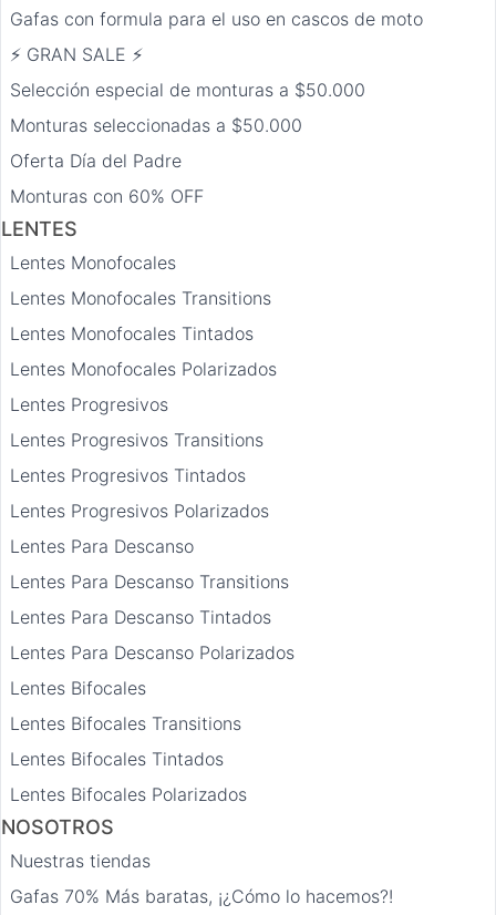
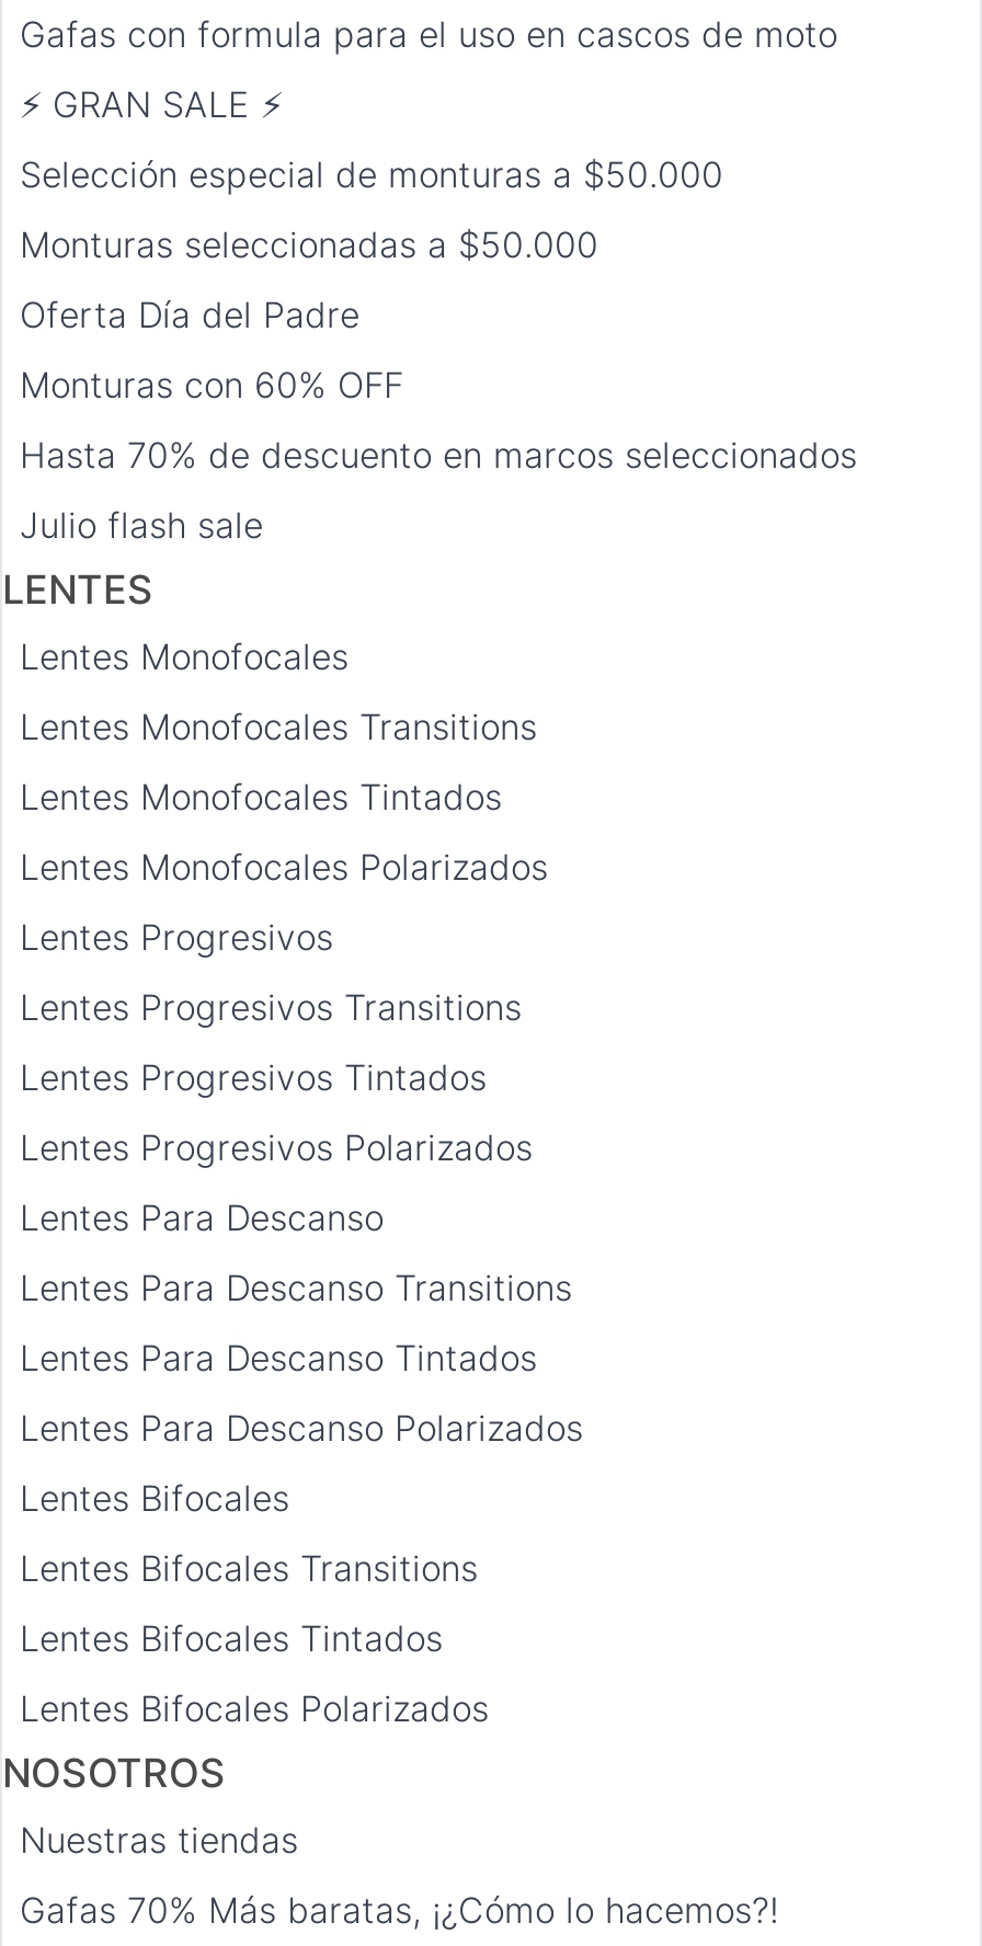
+ Hasta 70% de descuento en marcos seleccionados
+ Julio flash sale
